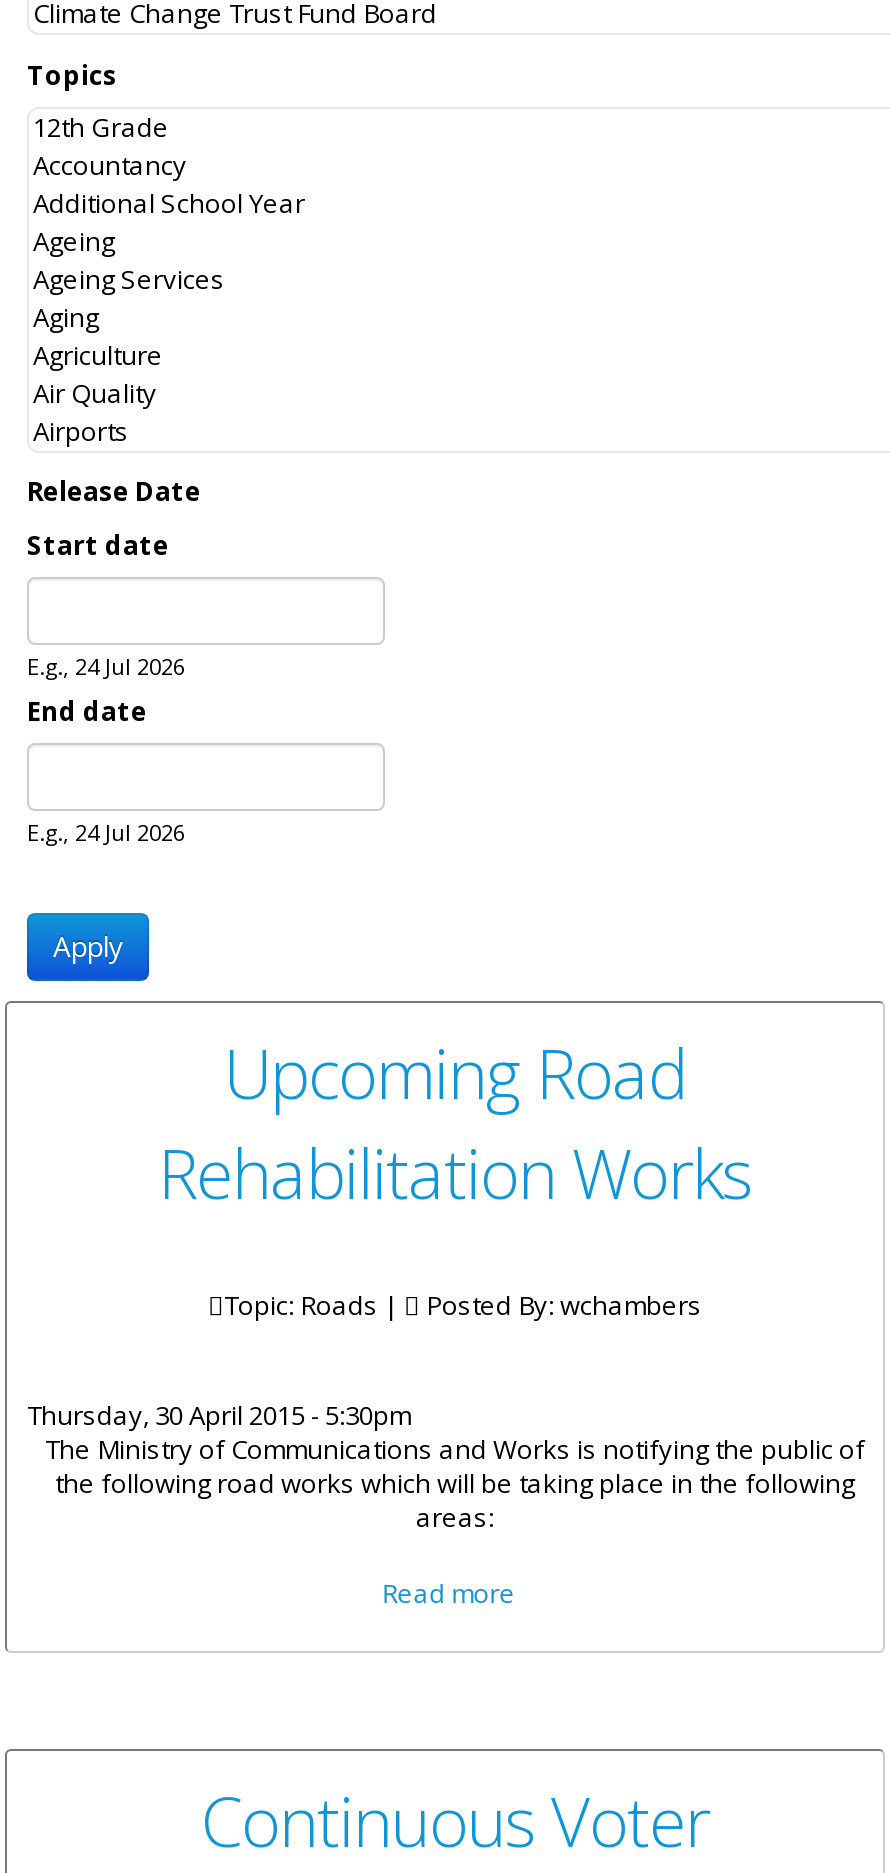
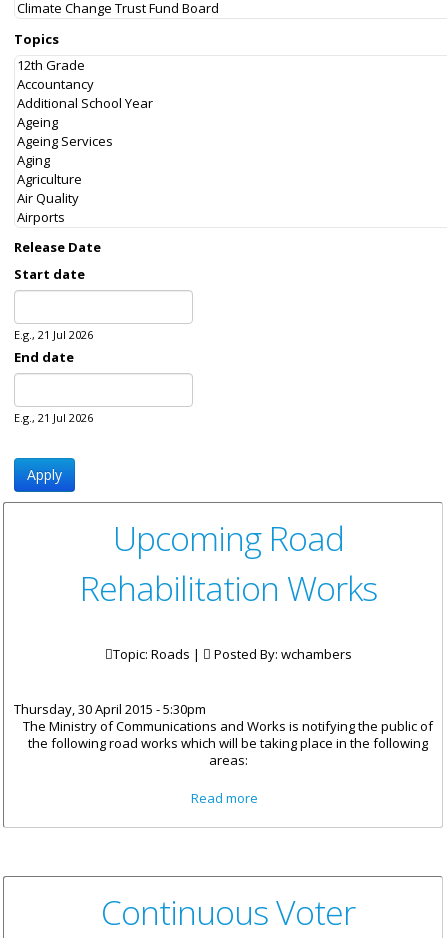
- E.g., 24 Jul 2026
+ E.g., 21 Jul 2026

- E.g., 24 Jul 2026
+ E.g., 21 Jul 2026
